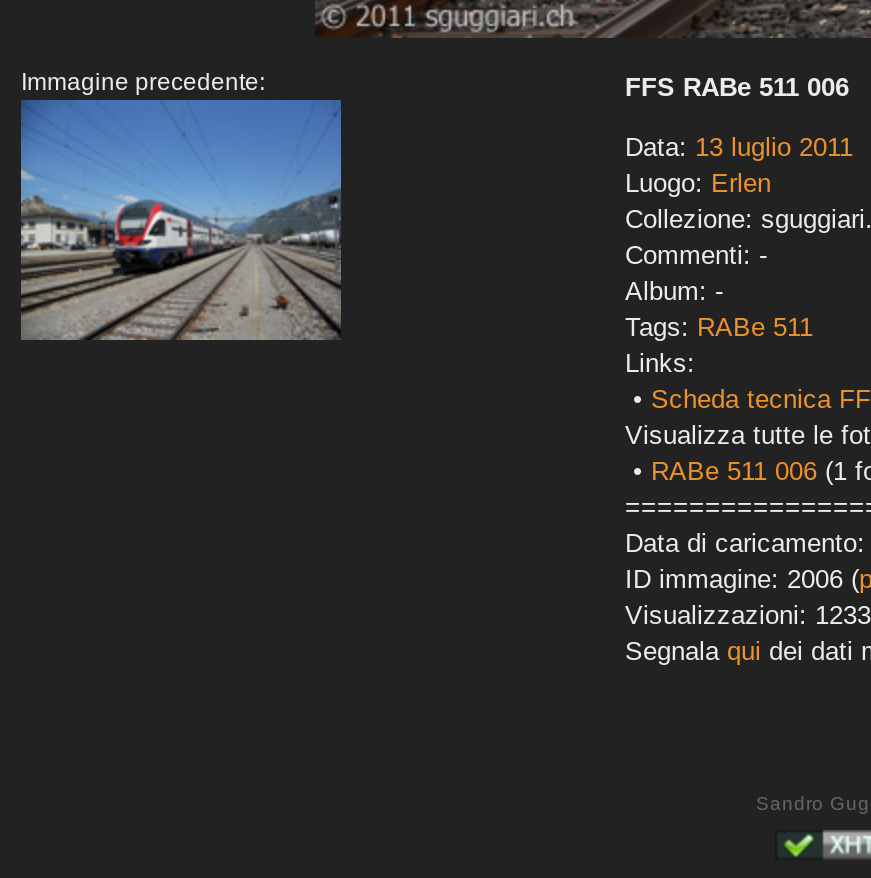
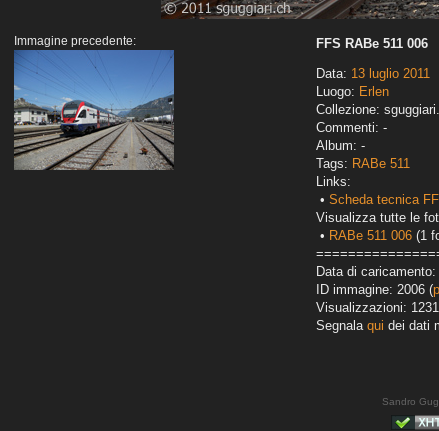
- Visualizzazioni: 1233
+ Visualizzazioni: 1231
